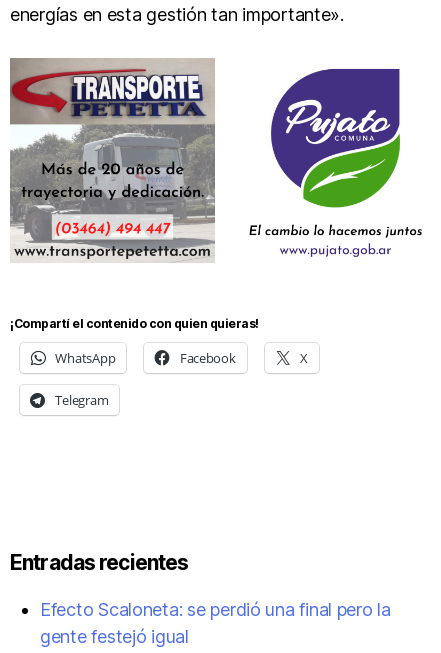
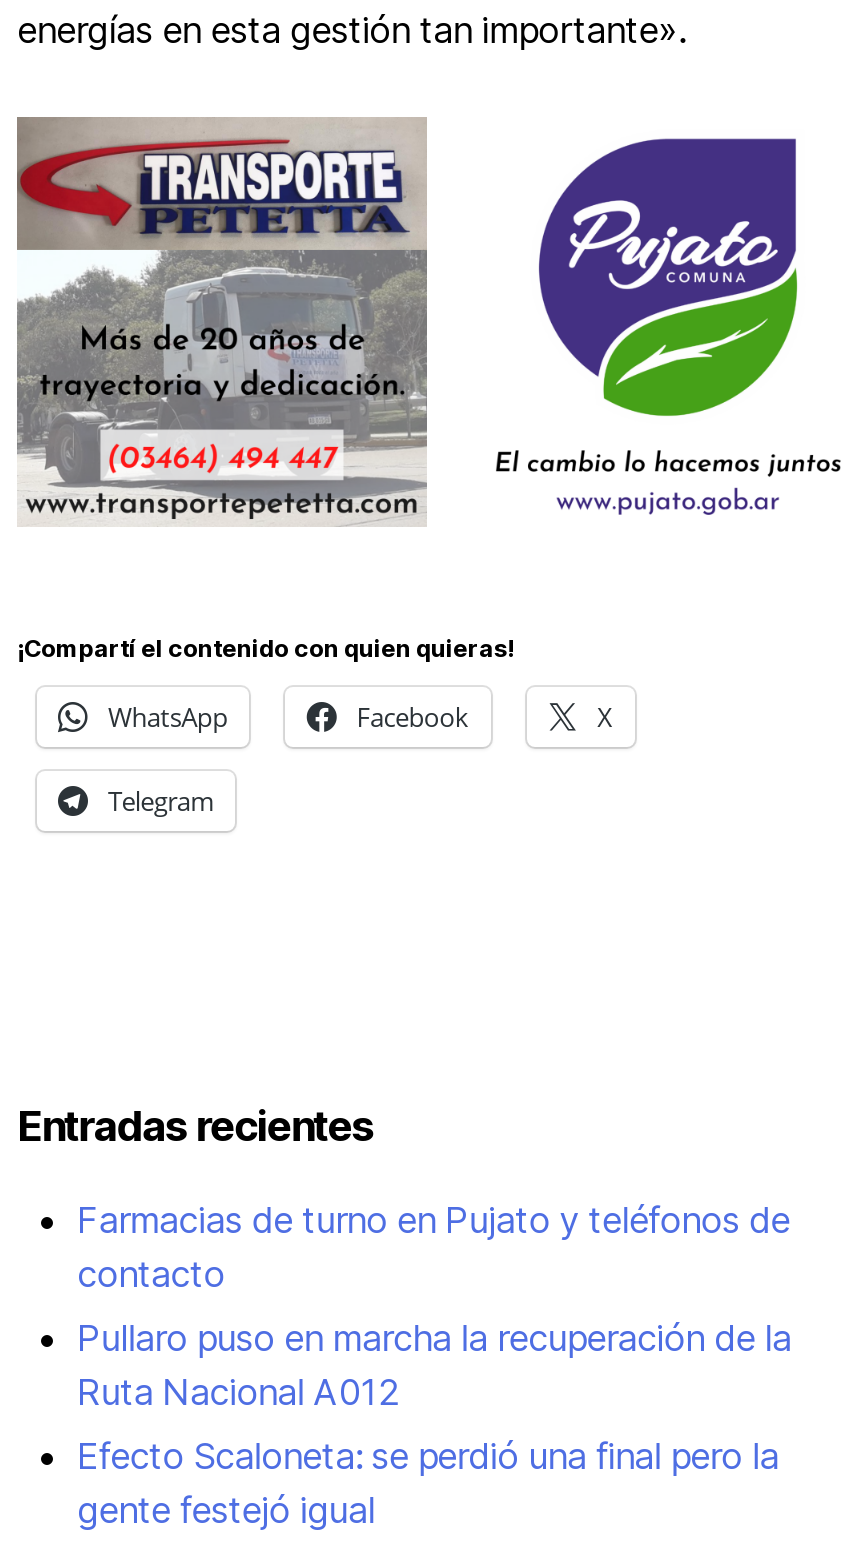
+ Farmacias de turno en Pujato y teléfonos de
+ contacto
+ Pullaro puso en marcha la recuperación de la
+ Ruta Nacional A012
